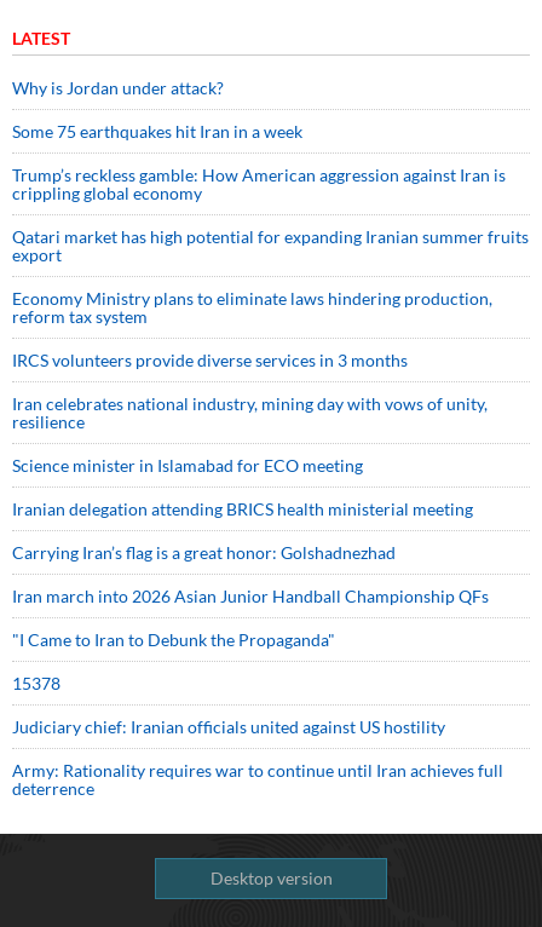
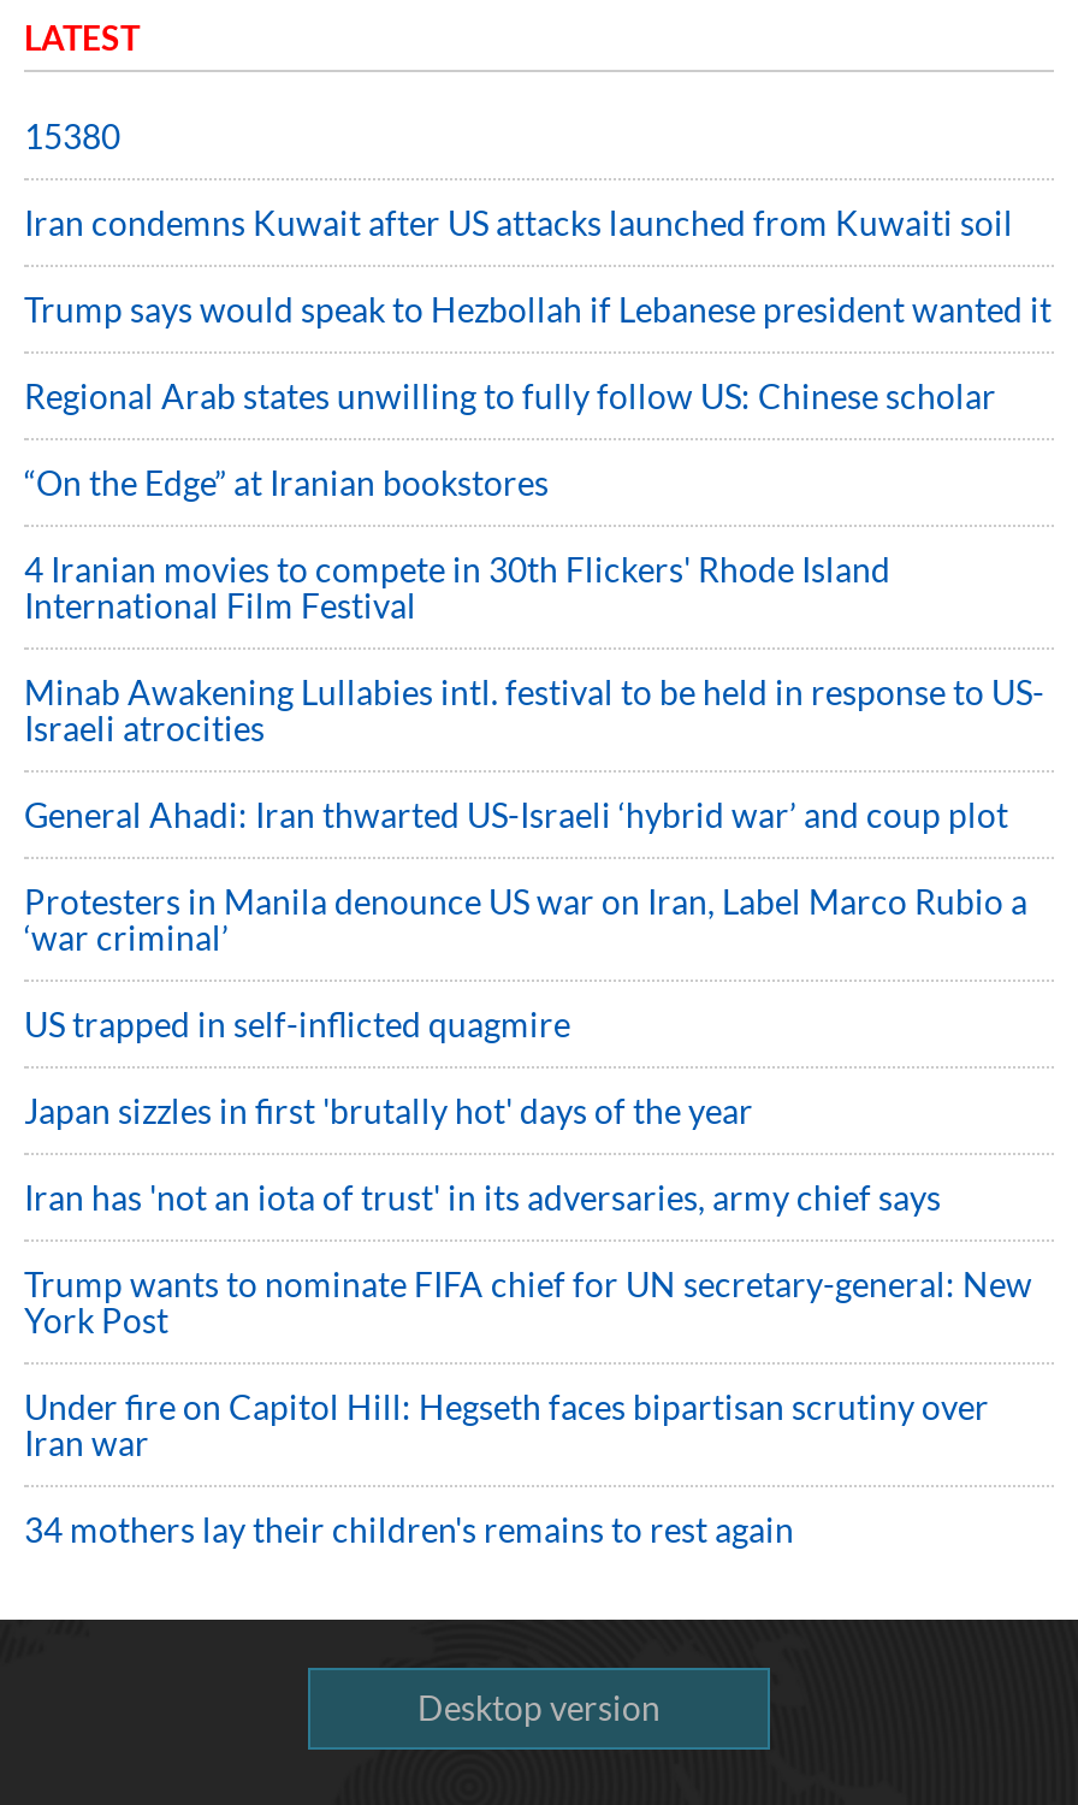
- Why is Jordan under attack?
+ 15380

- Some 75 earthquakes hit Iran in a week
+ Iran condemns Kuwait after US attacks launched from Kuwaiti soil

- Trump’s reckless gamble: How American aggression against Iran is
- crippling global economy
+ Trump says would speak to Hezbollah if Lebanese president wanted it

- Qatari market has high potential for expanding Iranian summer fruits
- export
+ Regional Arab states unwilling to fully follow US: Chinese scholar

- Economy Ministry plans to eliminate laws hindering production,
- reform tax system
+ “On the Edge” at Iranian bookstores

- IRCS volunteers provide diverse services in 3 months
+ 4 Iranian movies to compete in 30th Flickers' Rhode Island
+ International Film Festival

- Iran celebrates national industry, mining day with vows of unity,
- resilience
+ Minab Awakening Lullabies intl. festival to be held in response to US-
+ Israeli atrocities

- Science minister in Islamabad for ECO meeting
+ General Ahadi: Iran thwarted US-Israeli ‘hybrid war’ and coup plot

- Iranian delegation attending BRICS health ministerial meeting
+ Protesters in Manila denounce US war on Iran, Label Marco Rubio a
+ ‘war criminal’

- Carrying Iran’s flag is a great honor: Golshadnezhad
+ US trapped in self-inflicted quagmire

- Iran march into 2026 Asian Junior Handball Championship QFs
+ Japan sizzles in first 'brutally hot' days of the year

- "I Came to Iran to Debunk the Propaganda"
+ Iran has 'not an iota of trust' in its adversaries, army chief says

- 15378
+ Trump wants to nominate FIFA chief for UN secretary-general: New
+ York Post

- Judiciary chief: Iranian officials united against US hostility
+ Under fire on Capitol Hill: Hegseth faces bipartisan scrutiny over
+ Iran war

- Army: Rationality requires war to continue until Iran achieves full
- deterrence
+ 34 mothers lay their children's remains to rest again
